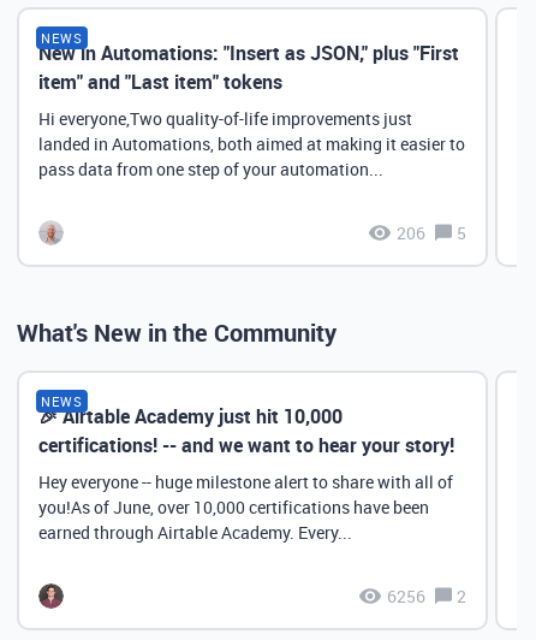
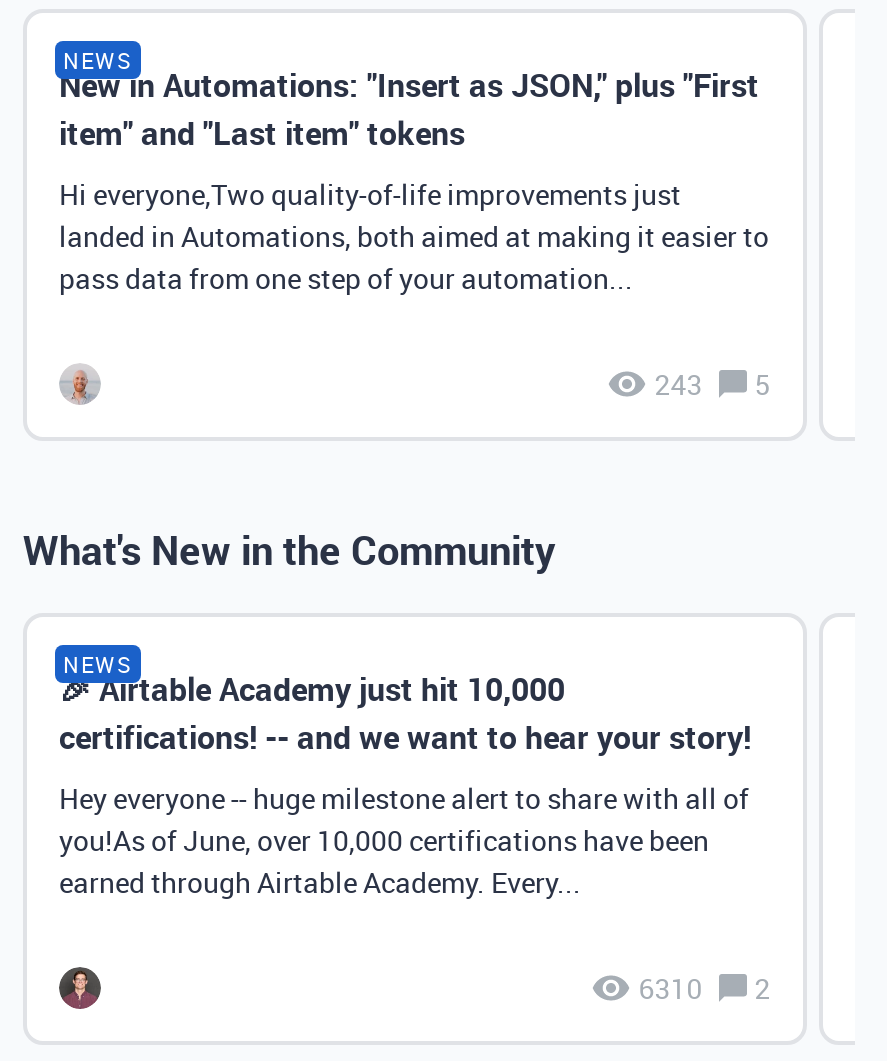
- 206 5
+ 243 5

- 6256 2
+ 6310 2
